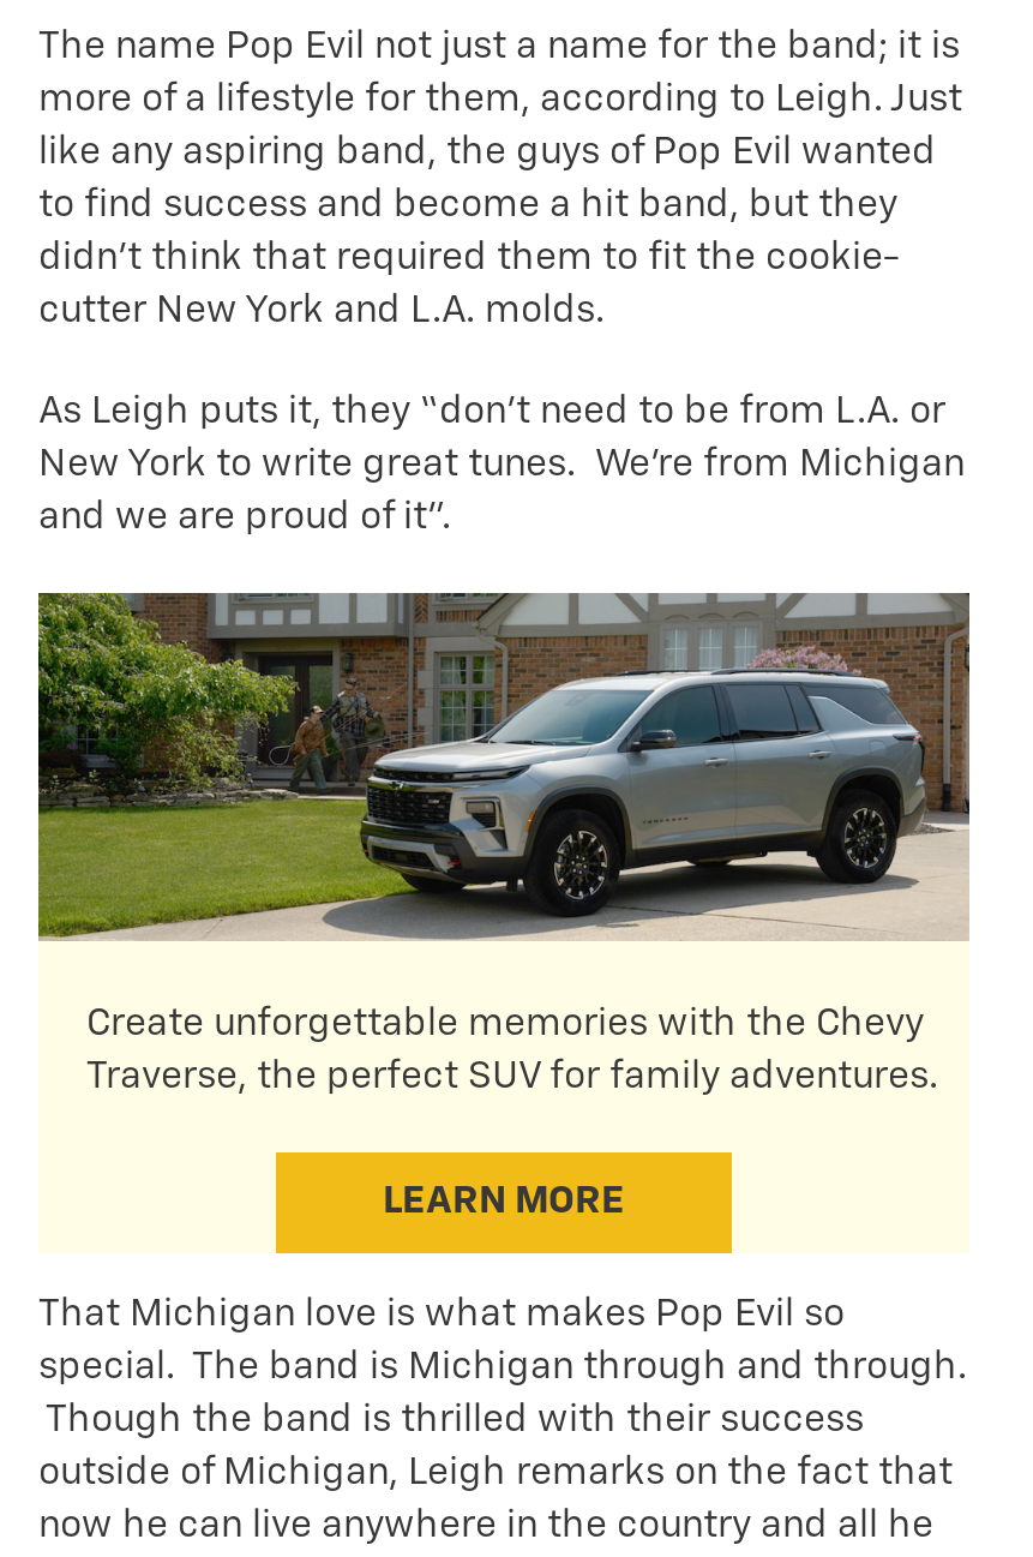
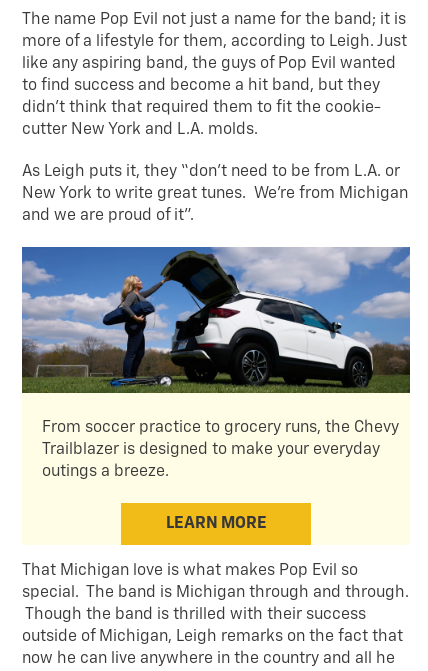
- [image]
- Create unforgettable memories with the Chevy
- Traverse, the perfect SUV for family adventures.
+ [image]
+ From soccer practice to grocery runs, the Chevy
+ Trailblazer is designed to make your everyday
+ outings a breeze.
